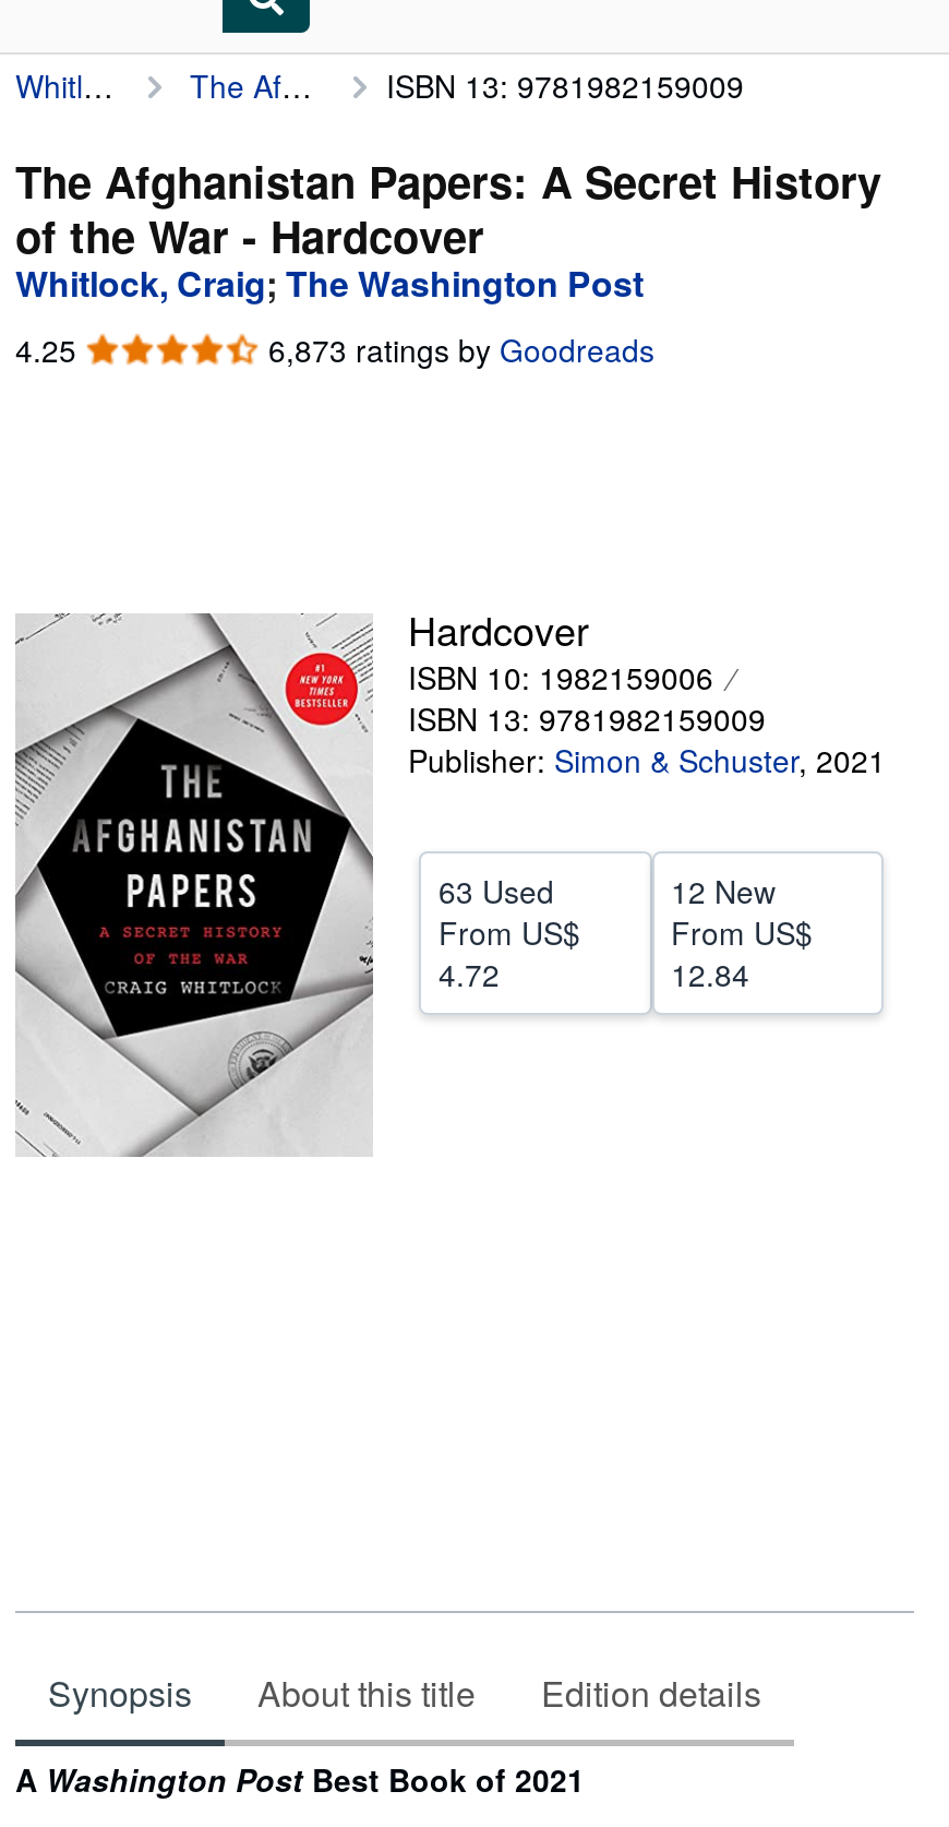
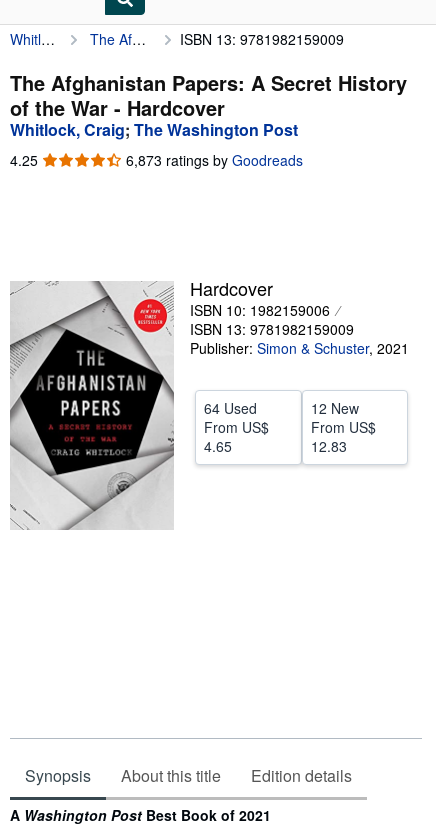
- 63 Used
+ 64 Used

- 4.72
+ 4.65

- 12.84
+ 12.83
